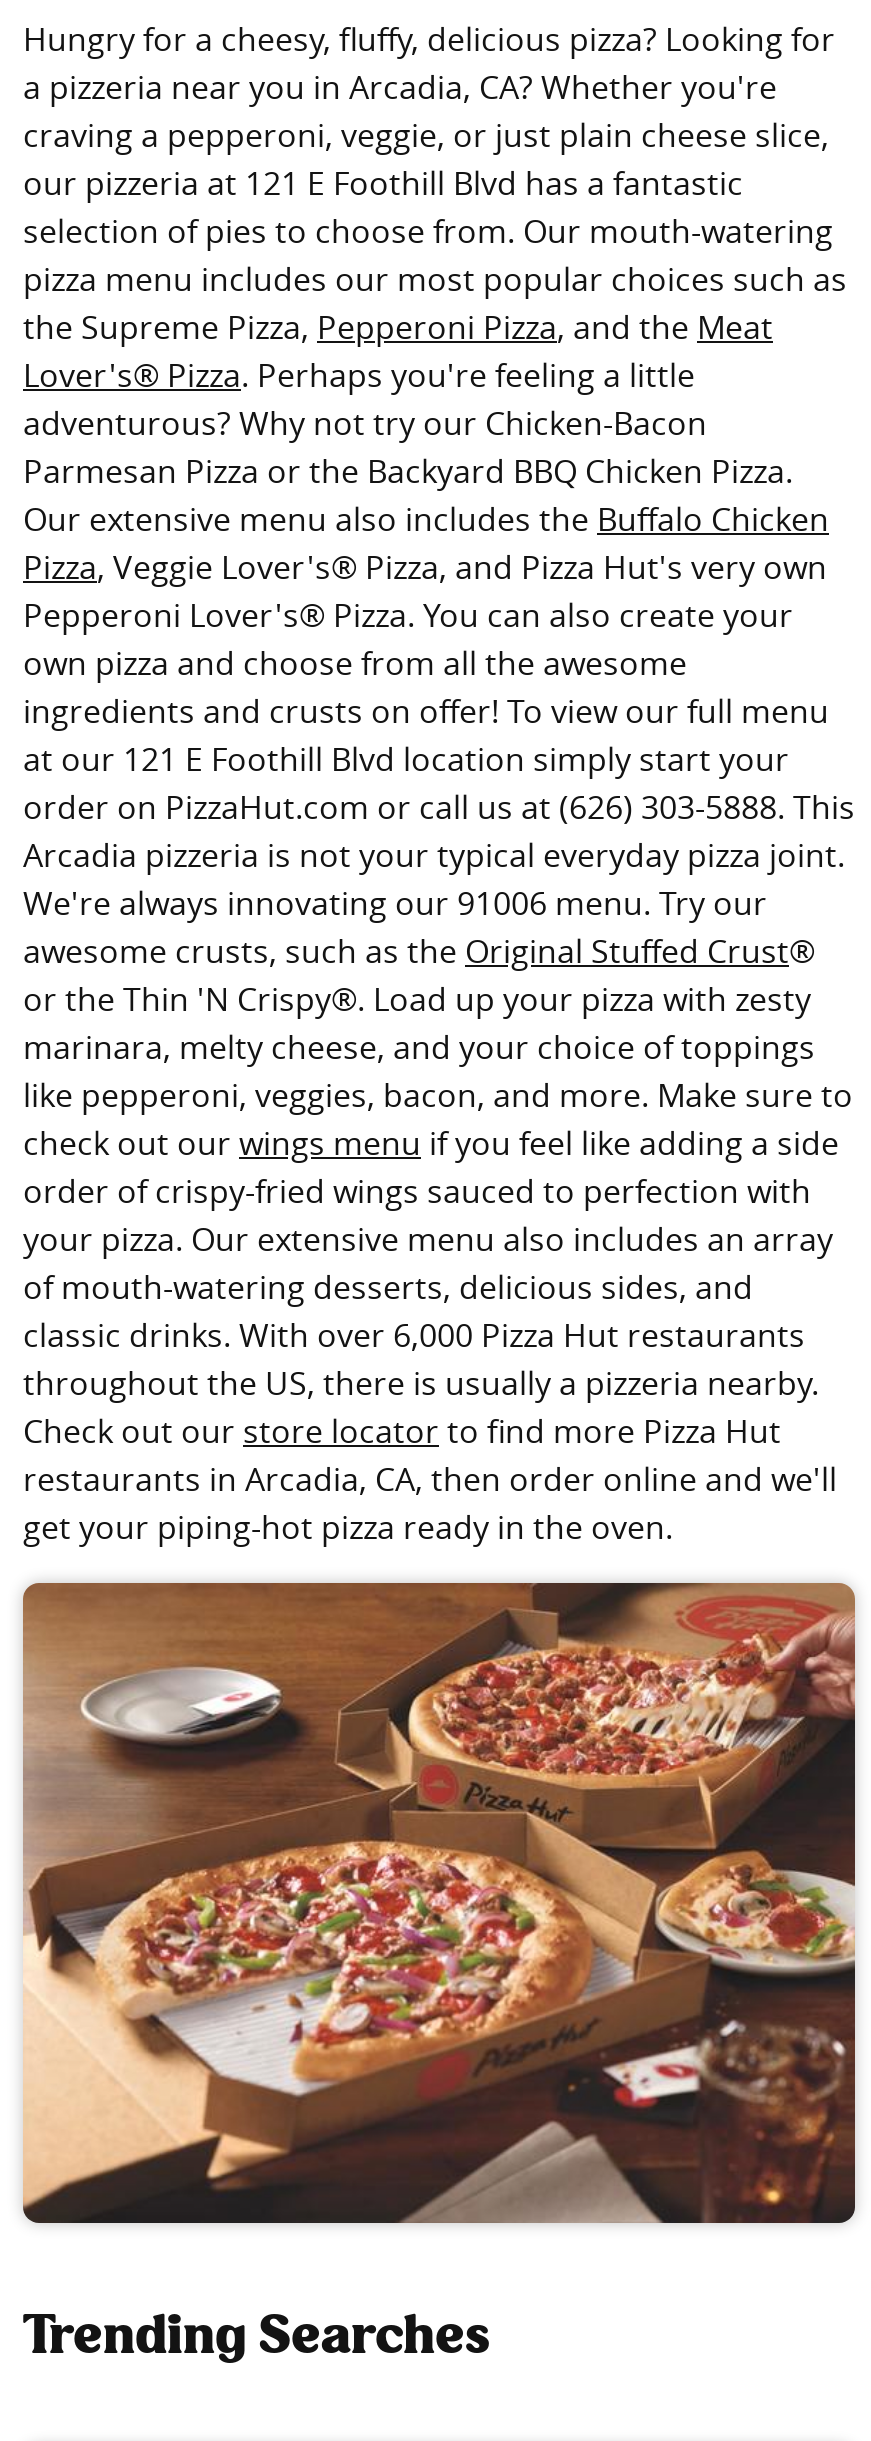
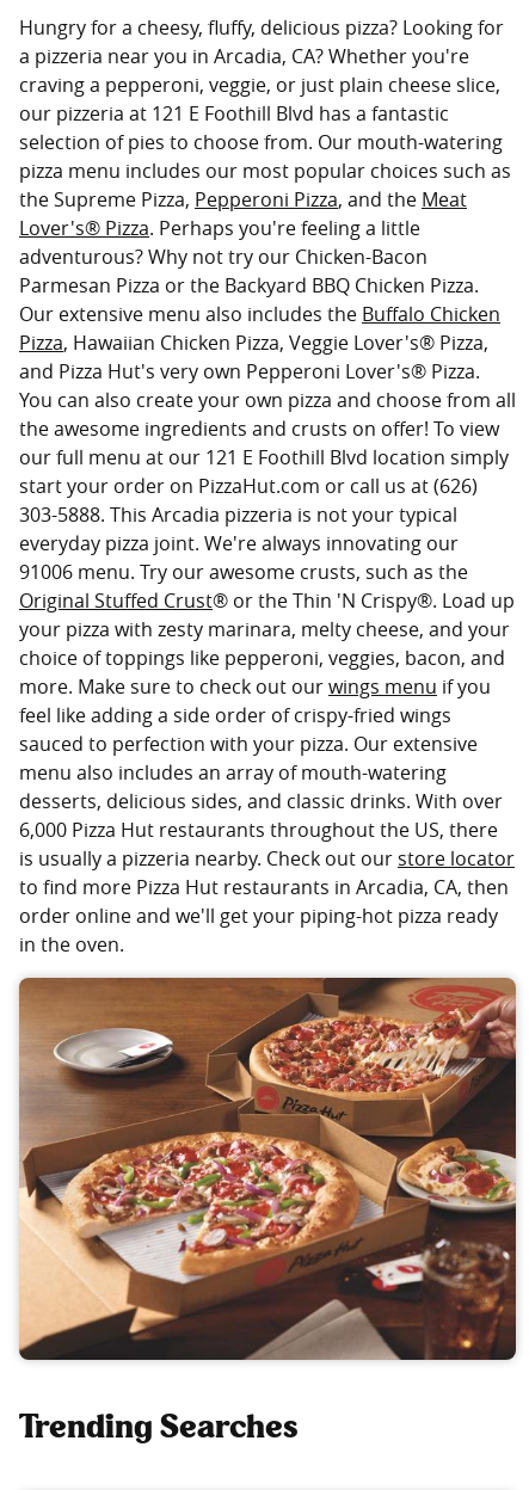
- Pizza, Veggie Lover's® Pizza, and Pizza Hut's very own
- Pepperoni Lover's® Pizza. You can also create your
- own pizza and choose from all the awesome
- ingredients and crusts on offer! To view our full menu
- at our 121 E Foothill Blvd location simply start your
- order on PizzaHut.com or call us at (626) 303-5888. This
- Arcadia pizzeria is not your typical everyday pizza joint.
- We're always innovating our 91006 menu. Try our
- awesome crusts, such as the Original Stuffed Crust®
- or the Thin 'N Crispy®. Load up your pizza with zesty
- marinara, melty cheese, and your choice of toppings
- like pepperoni, veggies, bacon, and more. Make sure to
- check out our wings menu if you feel like adding a side
- order of crispy-fried wings sauced to perfection with
- your pizza. Our extensive menu also includes an array
- of mouth-watering desserts, delicious sides, and
- classic drinks. With over 6,000 Pizza Hut restaurants
- throughout the US, there is usually a pizzeria nearby.
- Check out our store locator to find more Pizza Hut
- restaurants in Arcadia, CA, then order online and we'll
- get your piping-hot pizza ready in the oven.
+ Pizza, Hawaiian Chicken Pizza, Veggie Lover's® Pizza,
+ and Pizza Hut's very own Pepperoni Lover's® Pizza.
+ You can also create your own pizza and choose from all
+ the awesome ingredients and crusts on offer! To view
+ our full menu at our 121 E Foothill Blvd location simply
+ start your order on PizzaHut.com or call us at (626)
+ 303-5888. This Arcadia pizzeria is not your typical
+ everyday pizza joint. We're always innovating our
+ 91006 menu. Try our awesome crusts, such as the
+ Original Stuffed Crust® or the Thin 'N Crispy®. Load up
+ your pizza with zesty marinara, melty cheese, and your
+ choice of toppings like pepperoni, veggies, bacon, and
+ more. Make sure to check out our wings menu if you
+ feel like adding a side order of crispy-fried wings
+ sauced to perfection with your pizza. Our extensive
+ menu also includes an array of mouth-watering
+ desserts, delicious sides, and classic drinks. With over
+ 6,000 Pizza Hut restaurants throughout the US, there
+ is usually a pizzeria nearby. Check out our store locator
+ to find more Pizza Hut restaurants in Arcadia, CA, then
+ order online and we'll get your piping-hot pizza ready
+ in the oven.
